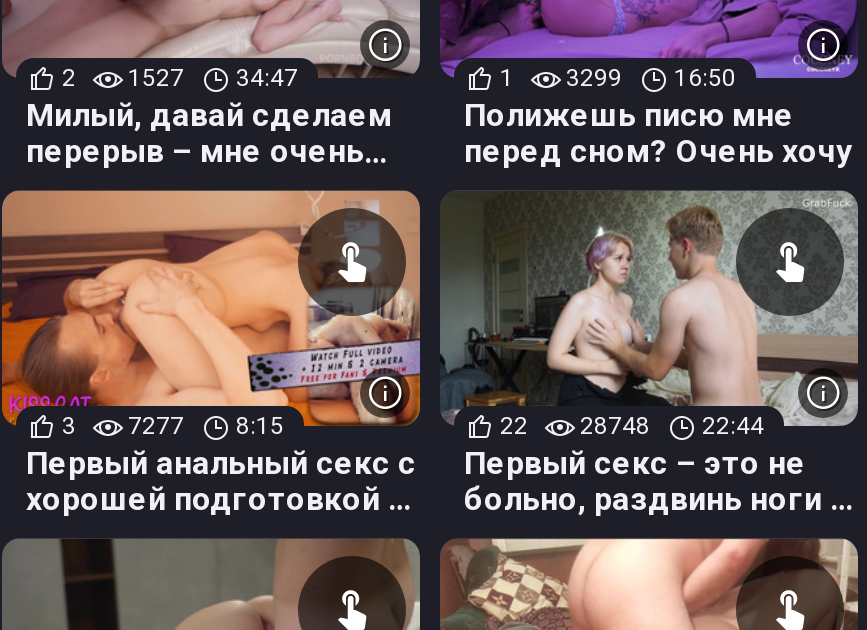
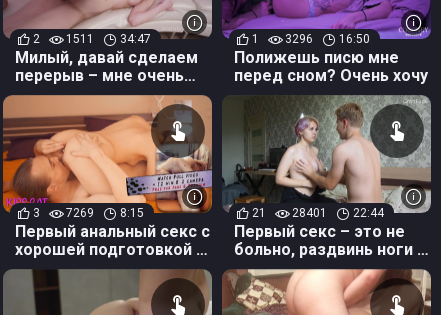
- 2 1527 34:47
+ 2 1511 34:47

- 1 3299 16:50
+ 1 3296 16:50

- 3 7277 8:15
+ 3 7269 8:15

- 22
+ 21

- 28748
+ 28401
